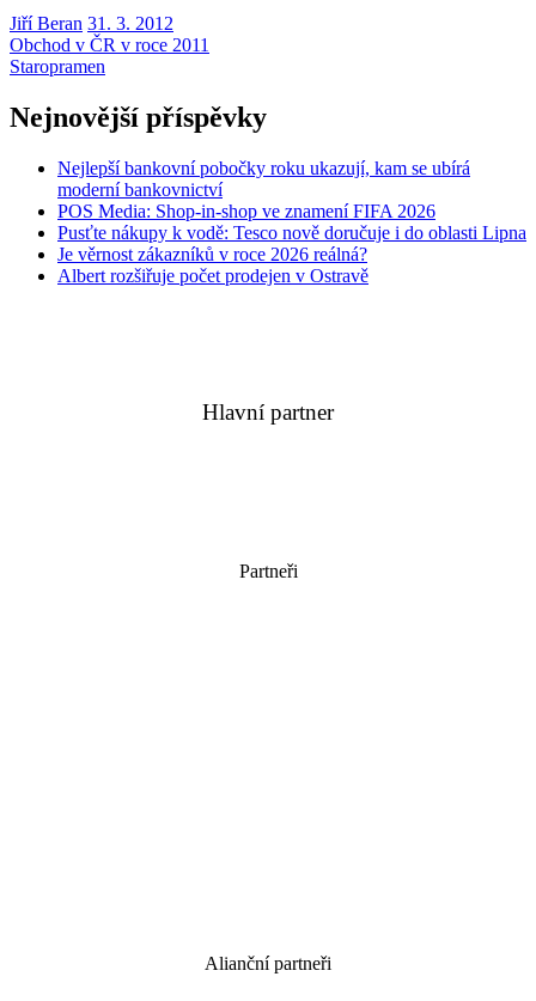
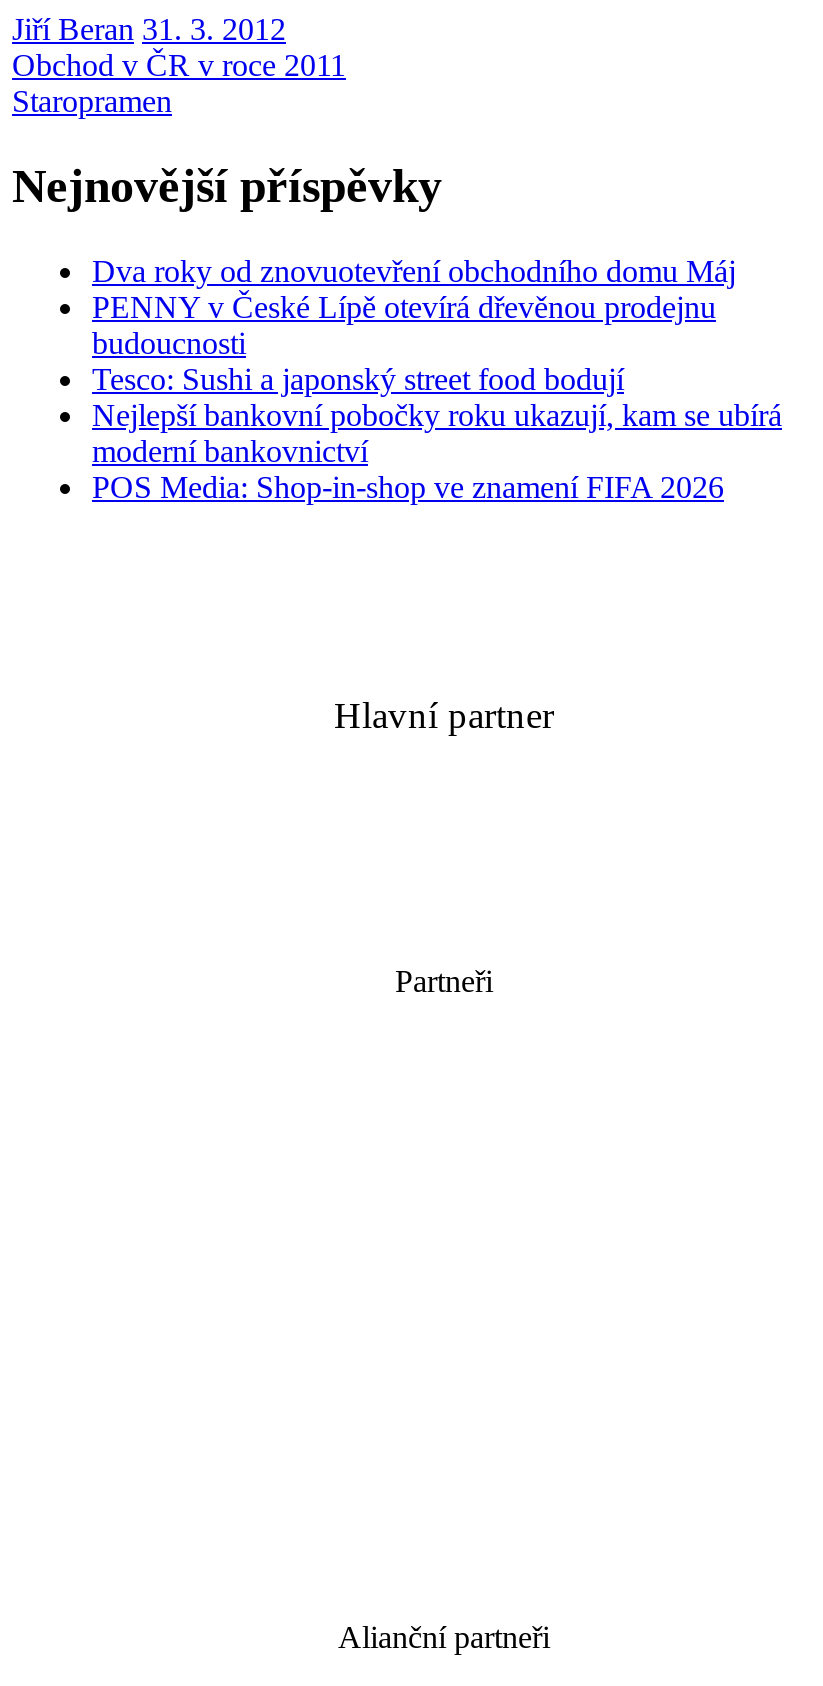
+ Dva roky od znovuotevření obchodního domu Máj
+ PENNY v České Lípě otevírá dřevěnou prodejnu
+ budoucnosti
+ Tesco: Sushi a japonský street food bodují

moved down: Nejlepší bankovní pobočky roku ukazují, kam se ubírá | moderní bankovnictví | POS Media: Shop-in-shop ve znamení FIFA 2026

- Pusťte nákupy k vodě: Tesco nově doručuje i do oblasti Lipna
- Je věrnost zákazníků v roce 2026 reálná?
- Albert rozšiřuje počet prodejen v Ostravě
